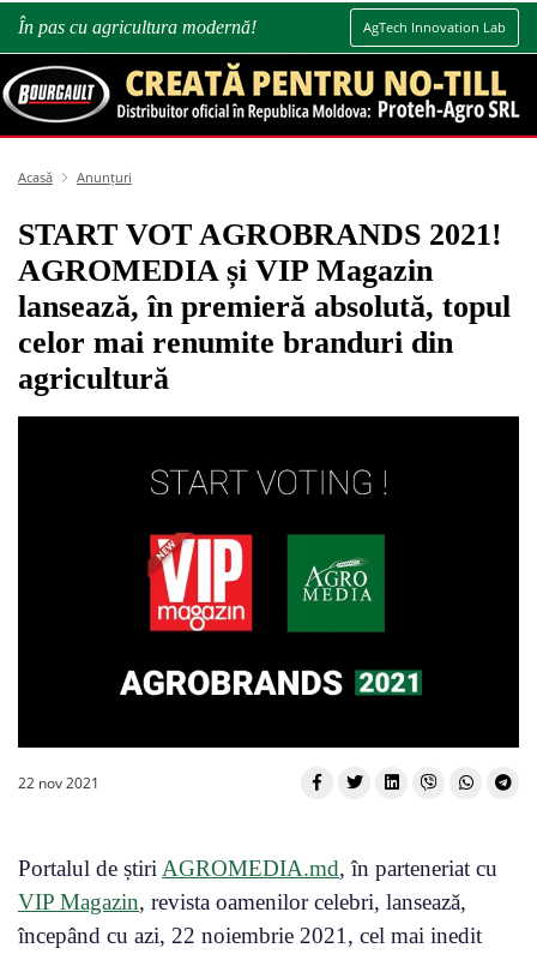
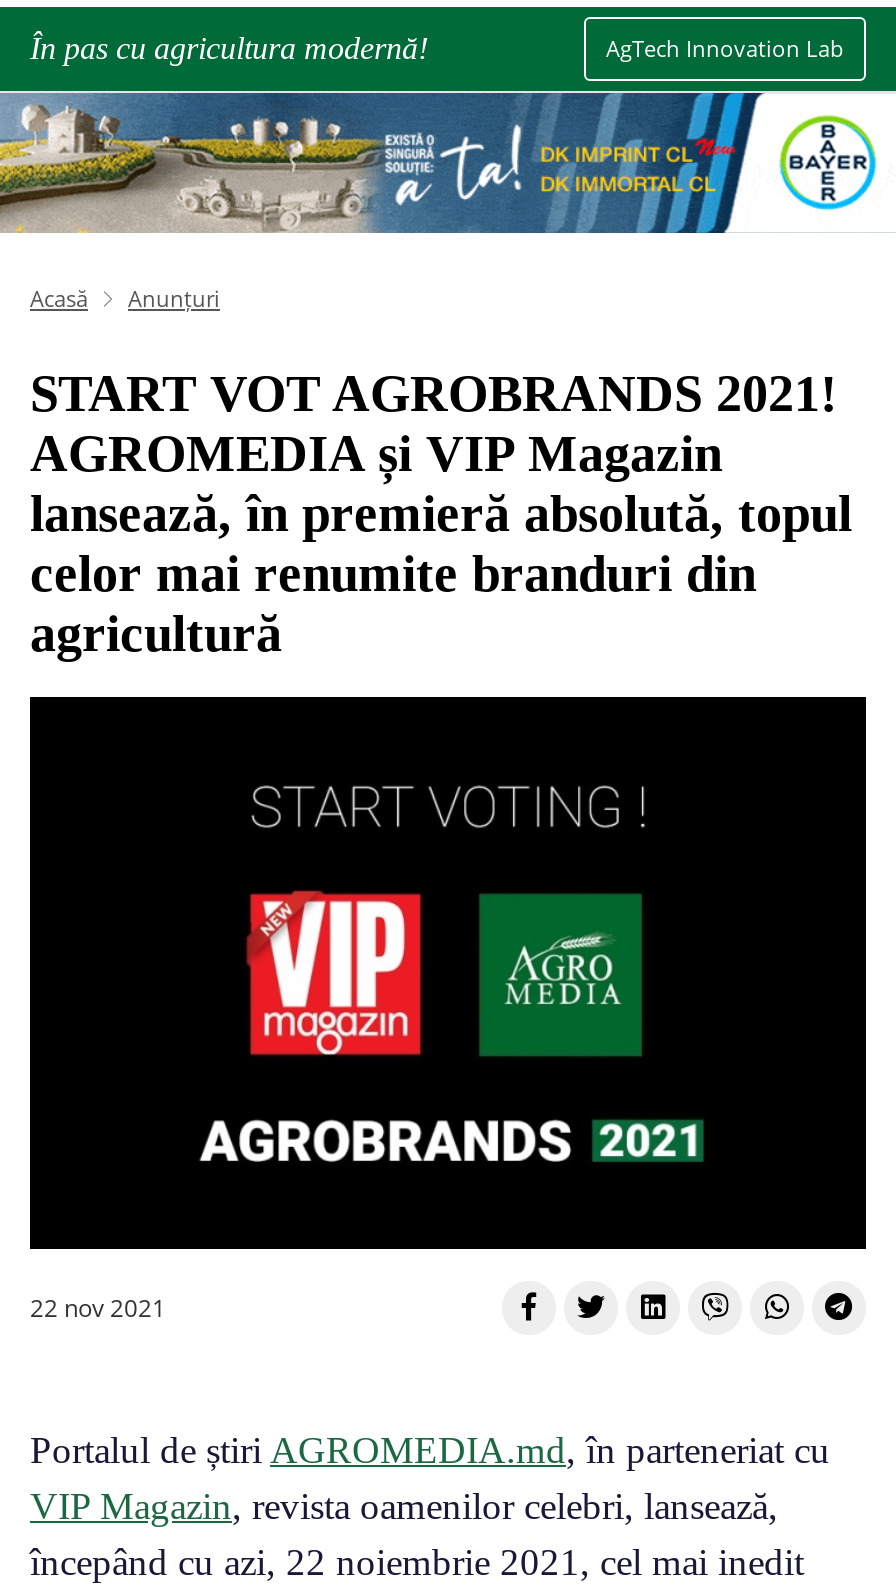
- [image]
+ [image]
